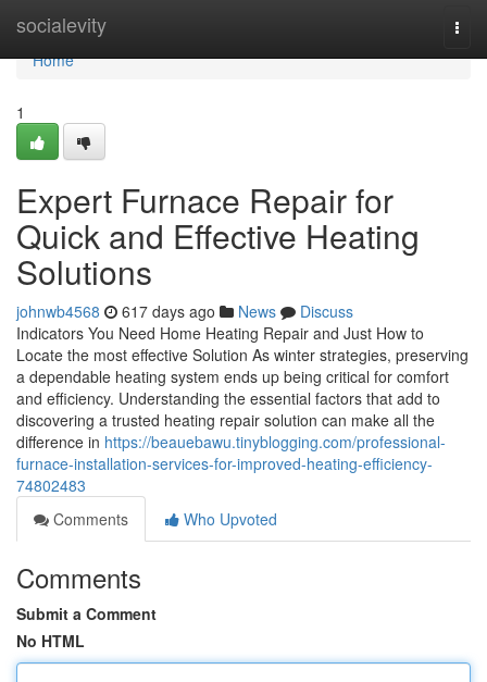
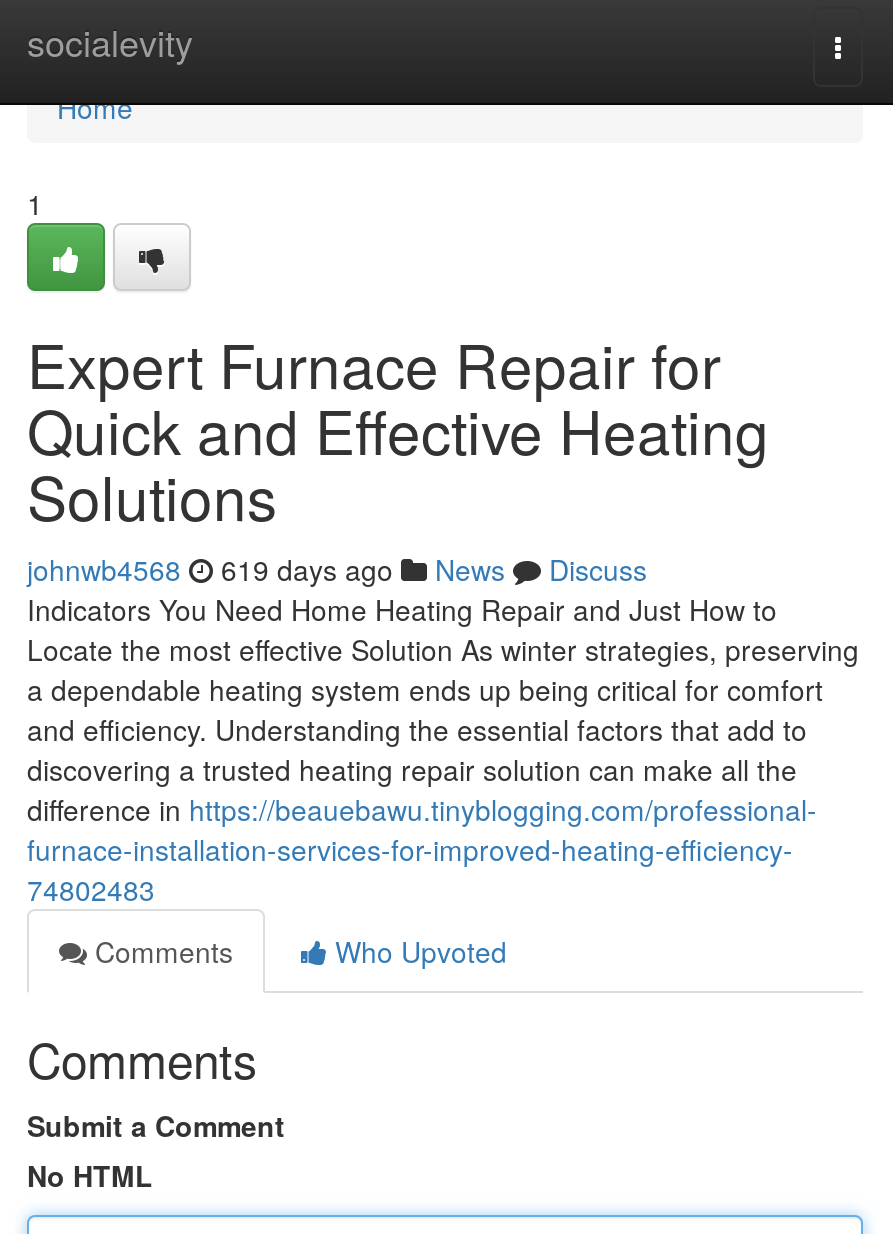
- johnwb4568 617 days ago News Discuss
+ johnwb4568 619 days ago News Discuss
